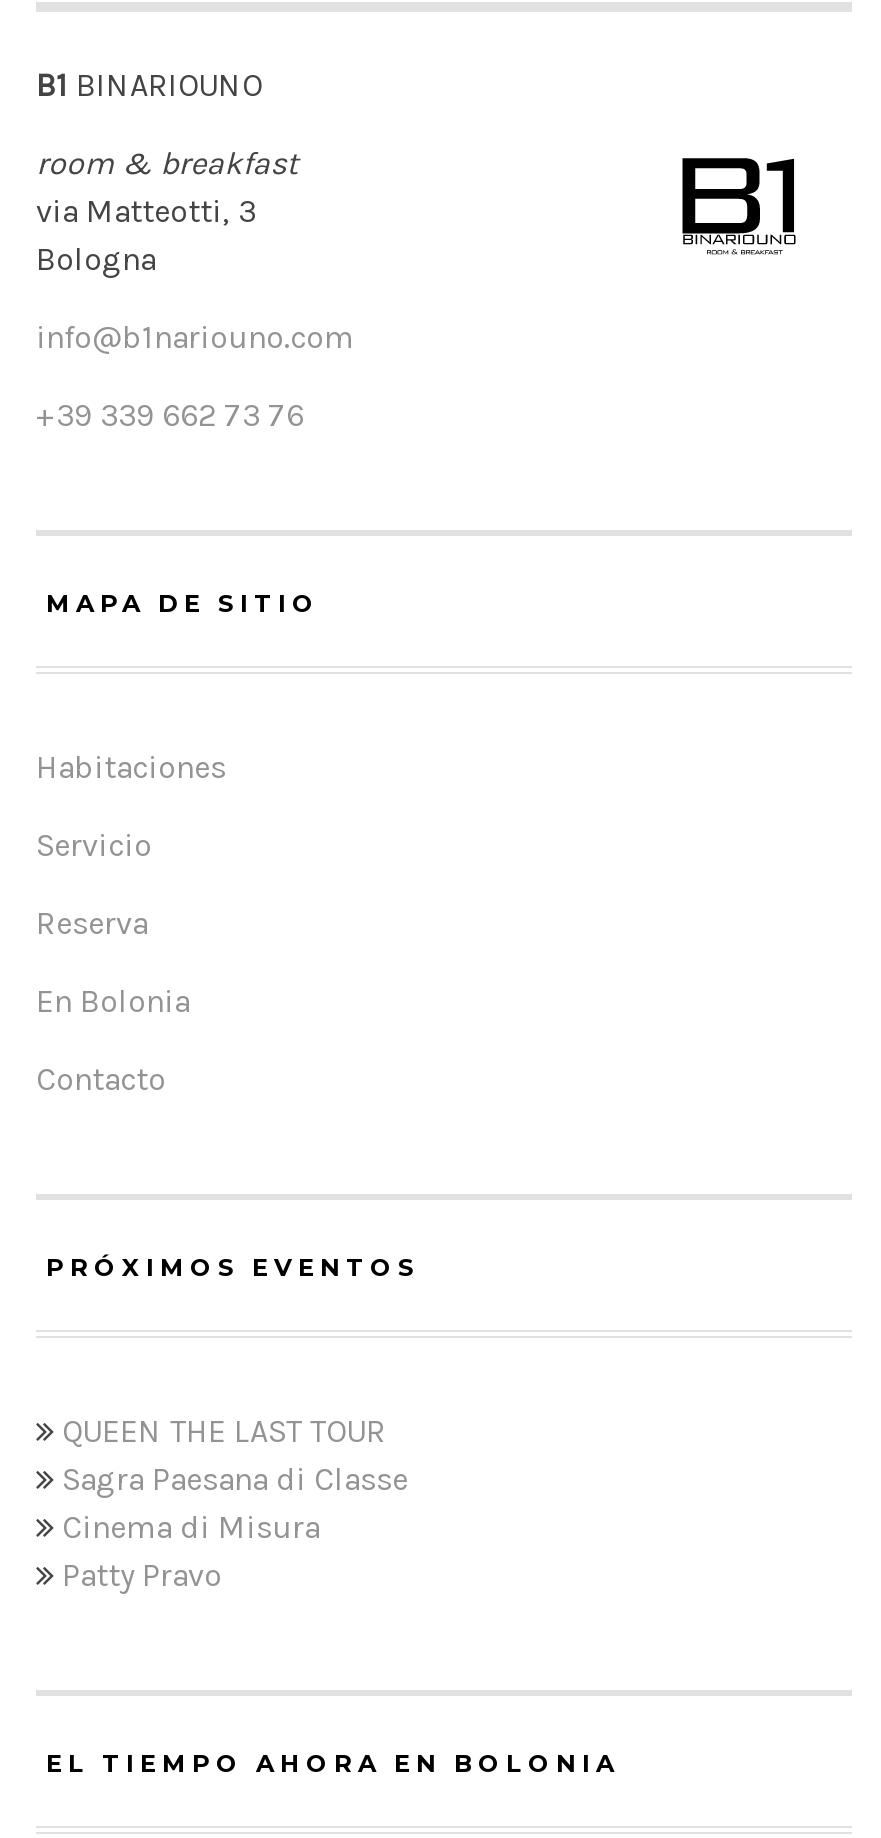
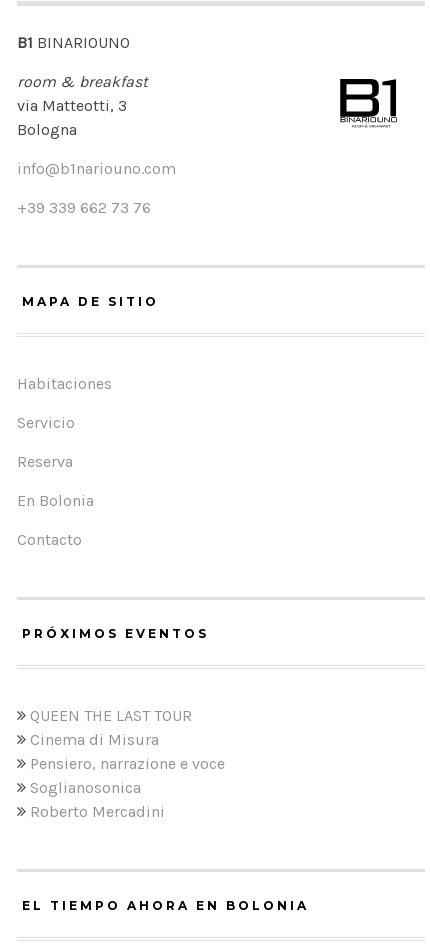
- Sagra Paesana di Classe

moved up: Cinema di Misura

- Patty Pravo
+ Pensiero, narrazione e voce
+ Soglianosonica
+ Roberto Mercadini
